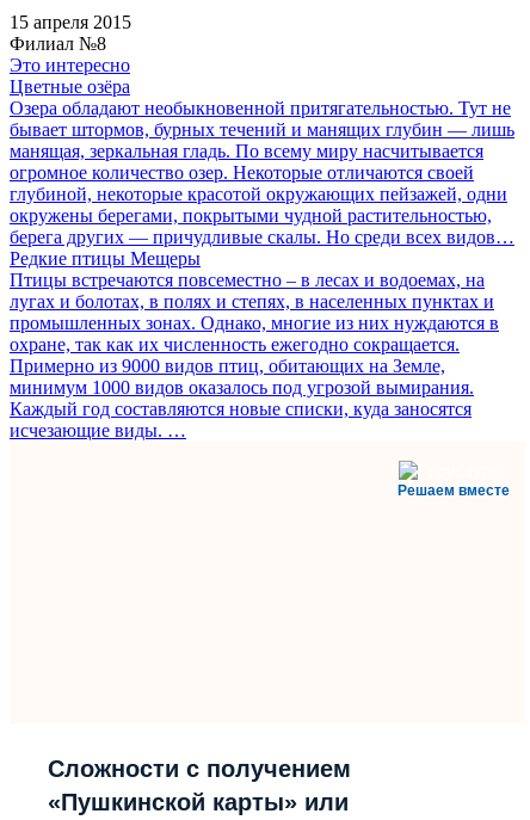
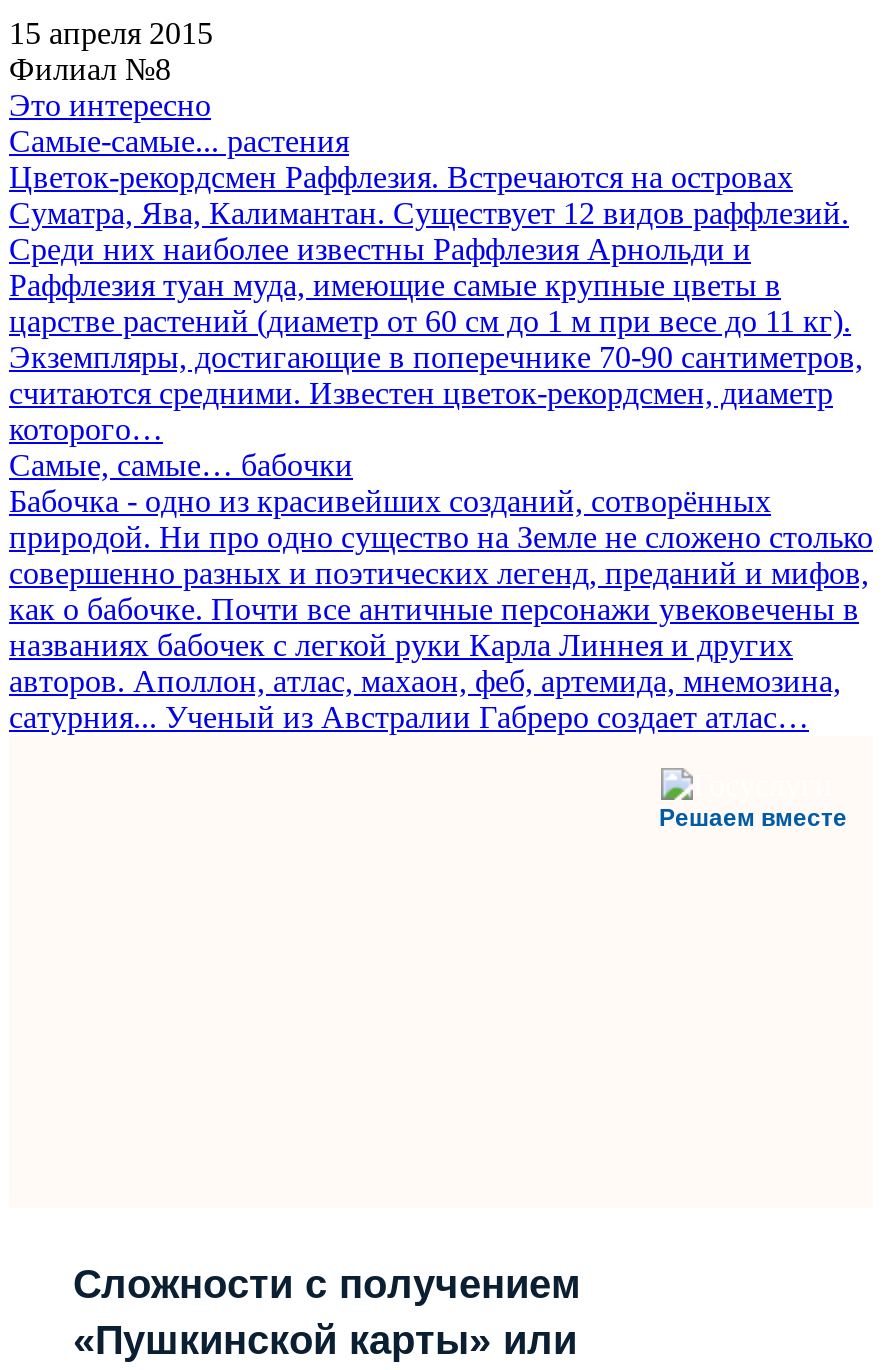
- Цветные озёра
- Озера обладают необыкновенной притягательностью. Тут не
- бывает штормов, бурных течений и манящих глубин — лишь
- манящая, зеркальная гладь. По всему миру насчитывается
- огромное количество озер. Некоторые отличаются своей
- глубиной, некоторые красотой окружающих пейзажей, одни
- окружены берегами, покрытыми чудной растительностью,
- берега других — причудливые скалы. Но среди всех видов…
- Редкие птицы Мещеры
- Птицы встречаются повсеместно – в лесах и водоемах, на
- лугах и болотах, в полях и степях, в населенных пунктах и
- промышленных зонах. Однако, многие из них нуждаются в
- охране, так как их численность ежегодно сокращается.
- Примерно из 9000 видов птиц, обитающих на Земле,
- минимум 1000 видов оказалось под угрозой вымирания.
- Каждый год составляются новые списки, куда заносятся
- исчезающие виды. …
+ Самые-самые... растения
+ Цветок-рекордсмен Раффлезия. Встречаются на островах
+ Суматра, Ява, Калимантан. Существует 12 видов раффлезий.
+ Среди них наиболее известны Раффлезия Арнольди и
+ Раффлезия туан муда, имеющие самые крупные цветы в
+ царстве растений (диаметр от 60 см до 1 м при весе до 11 кг).
+ Экземпляры, достигающие в поперечнике 70-90 сантиметров,
+ считаются средними. Известен цветок-рекордсмен, диаметр
+ которого…
+ Самые, самые… бабочки
+ Бабочка - одно из красивейших созданий, сотворённых
+ природой. Ни про одно существо на Земле не сложено столько
+ совершенно разных и поэтических легенд, преданий и мифов,
+ как о бабочке. Почти все античные персонажи увековечены в
+ названиях бабочек с легкой руки Карла Линнея и других
+ авторов. Аполлон, атлас, махаон, феб, артемида, мнемозина,
+ сатурния... Ученый из Австралии Габреро создает атлас…
